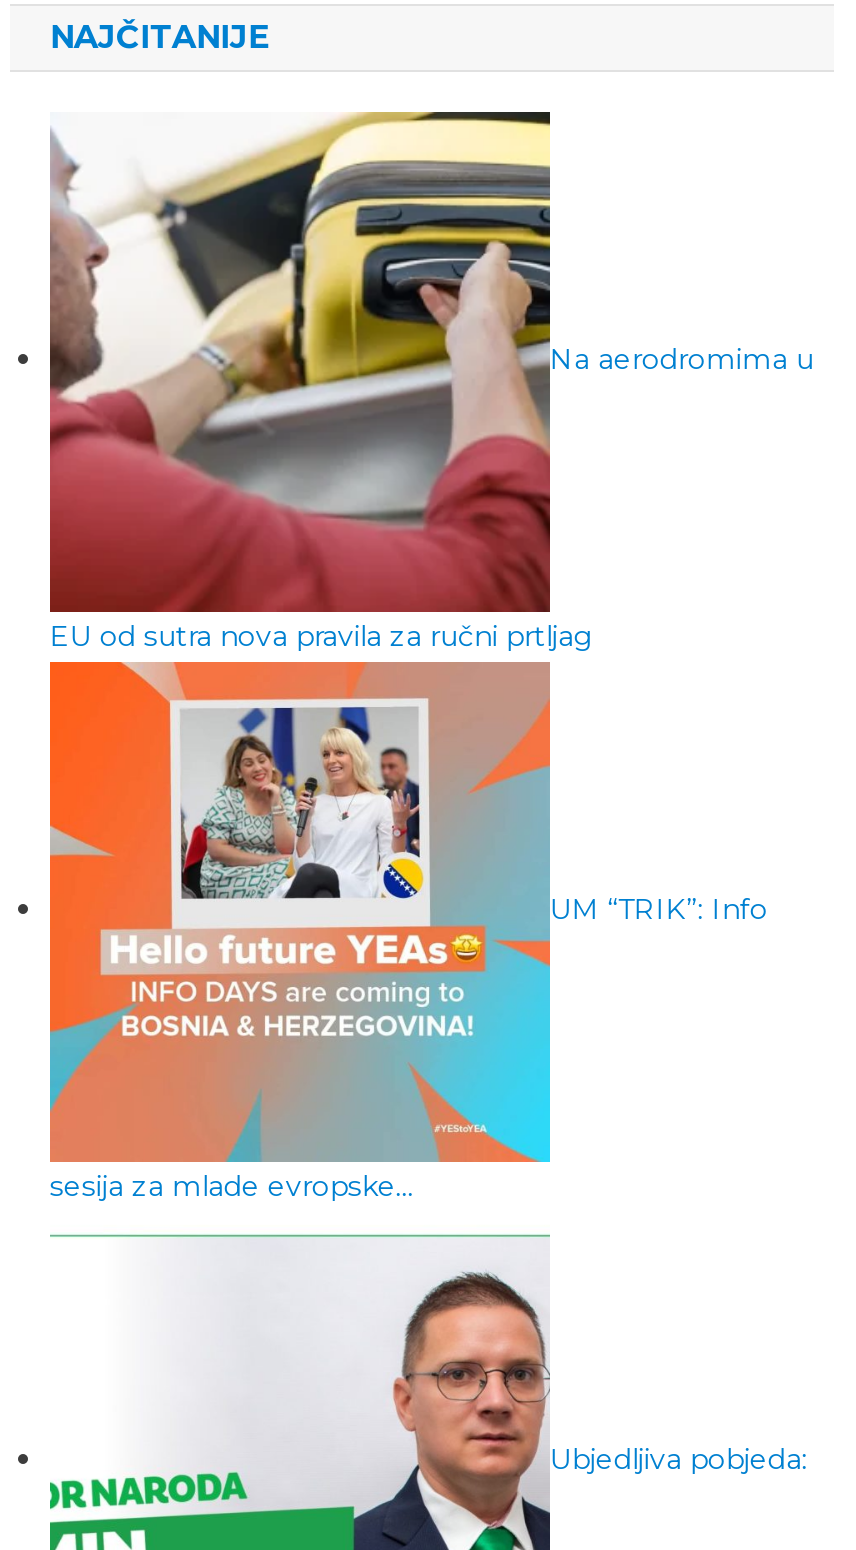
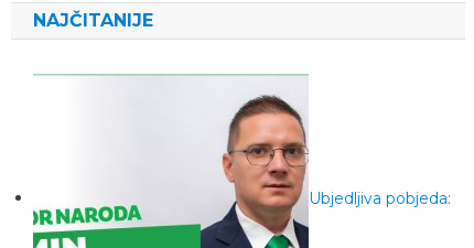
- [image]
- Na aerodromima u

- EU od sutra nova pravila za ručni prtljag

- [image]
- UM “TRIK”: Info

- sesija za mlade evropske…
